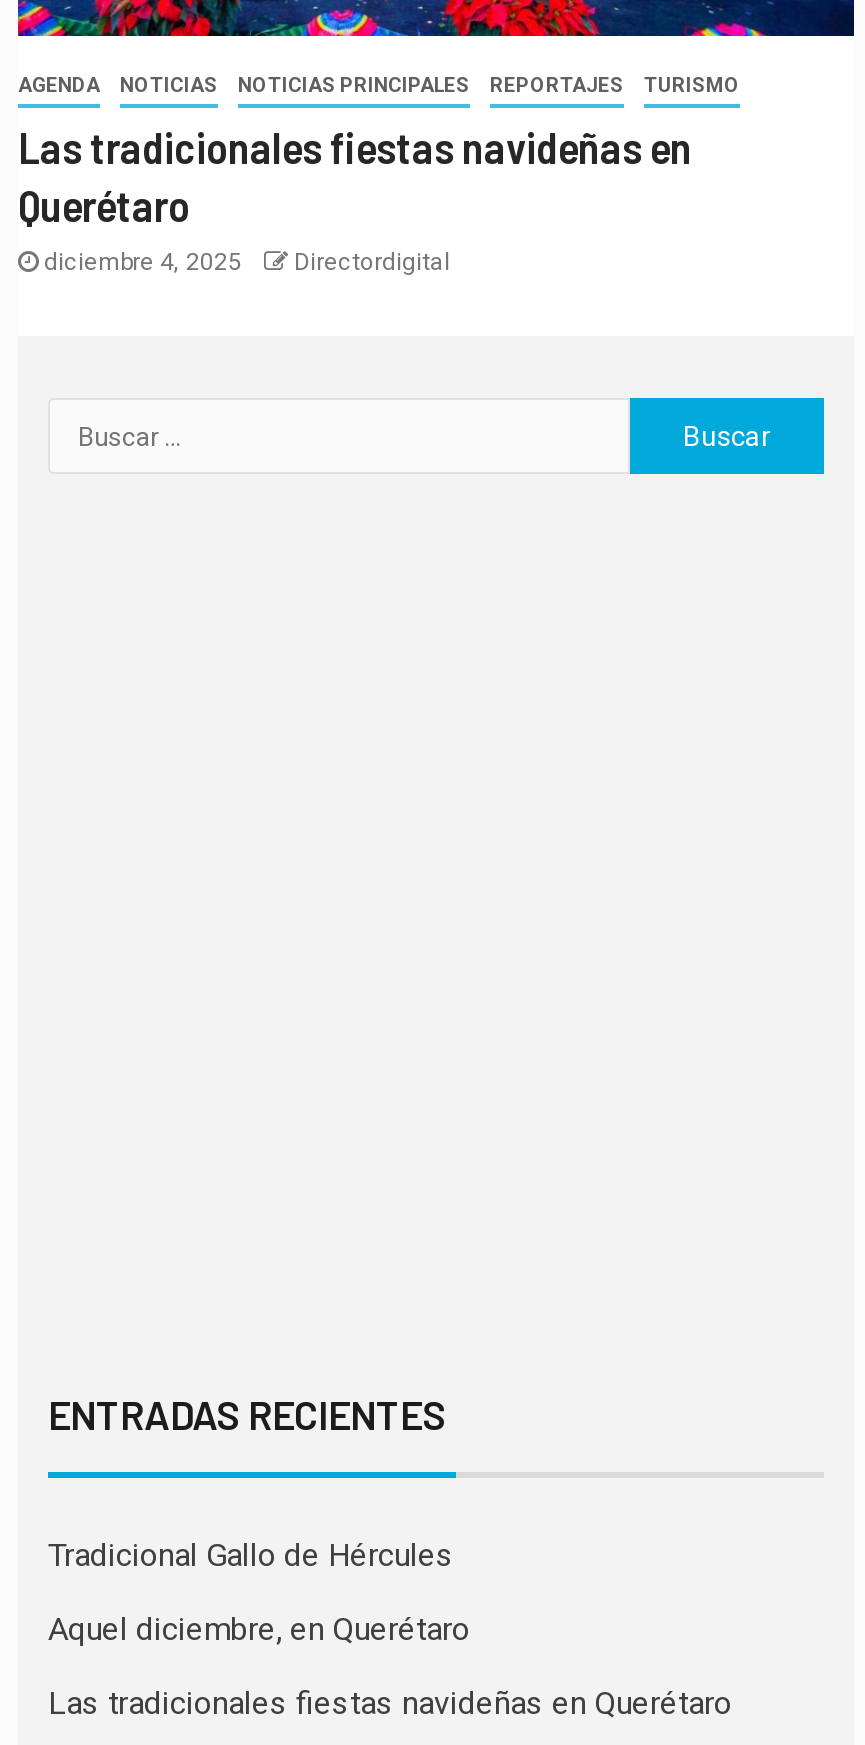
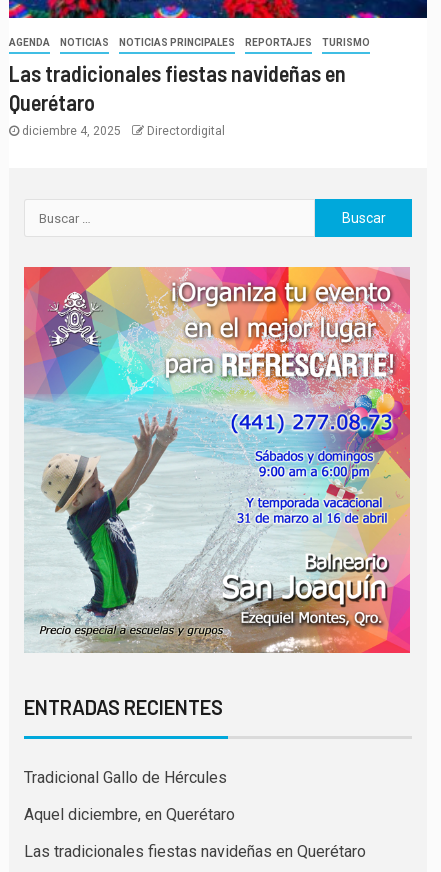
+ [image]
